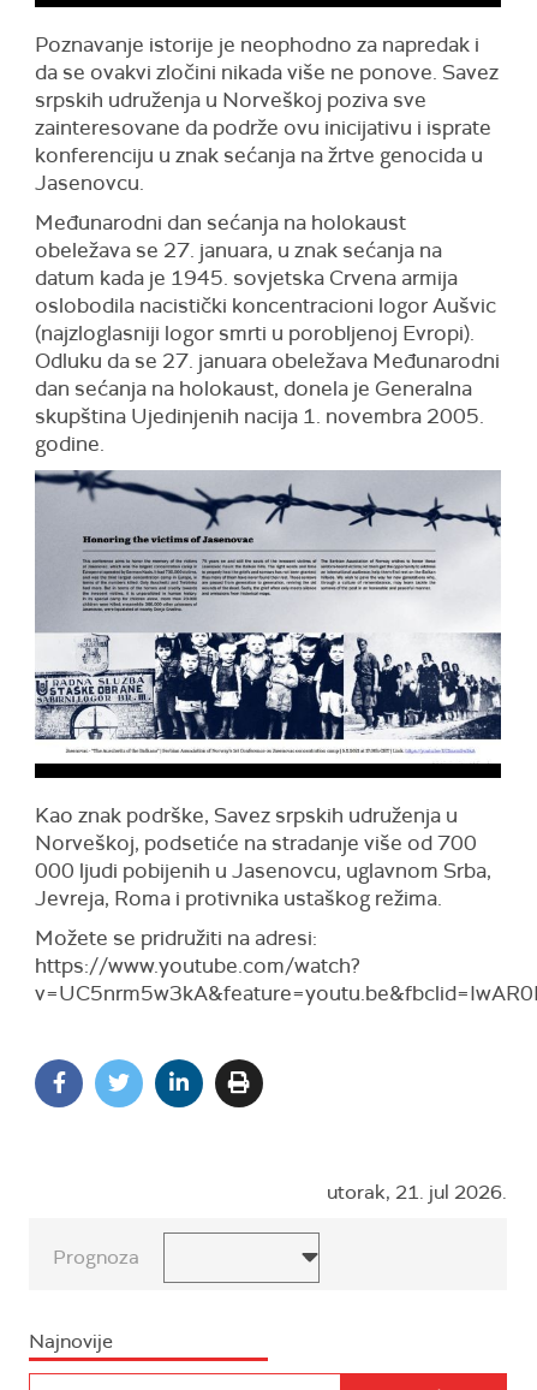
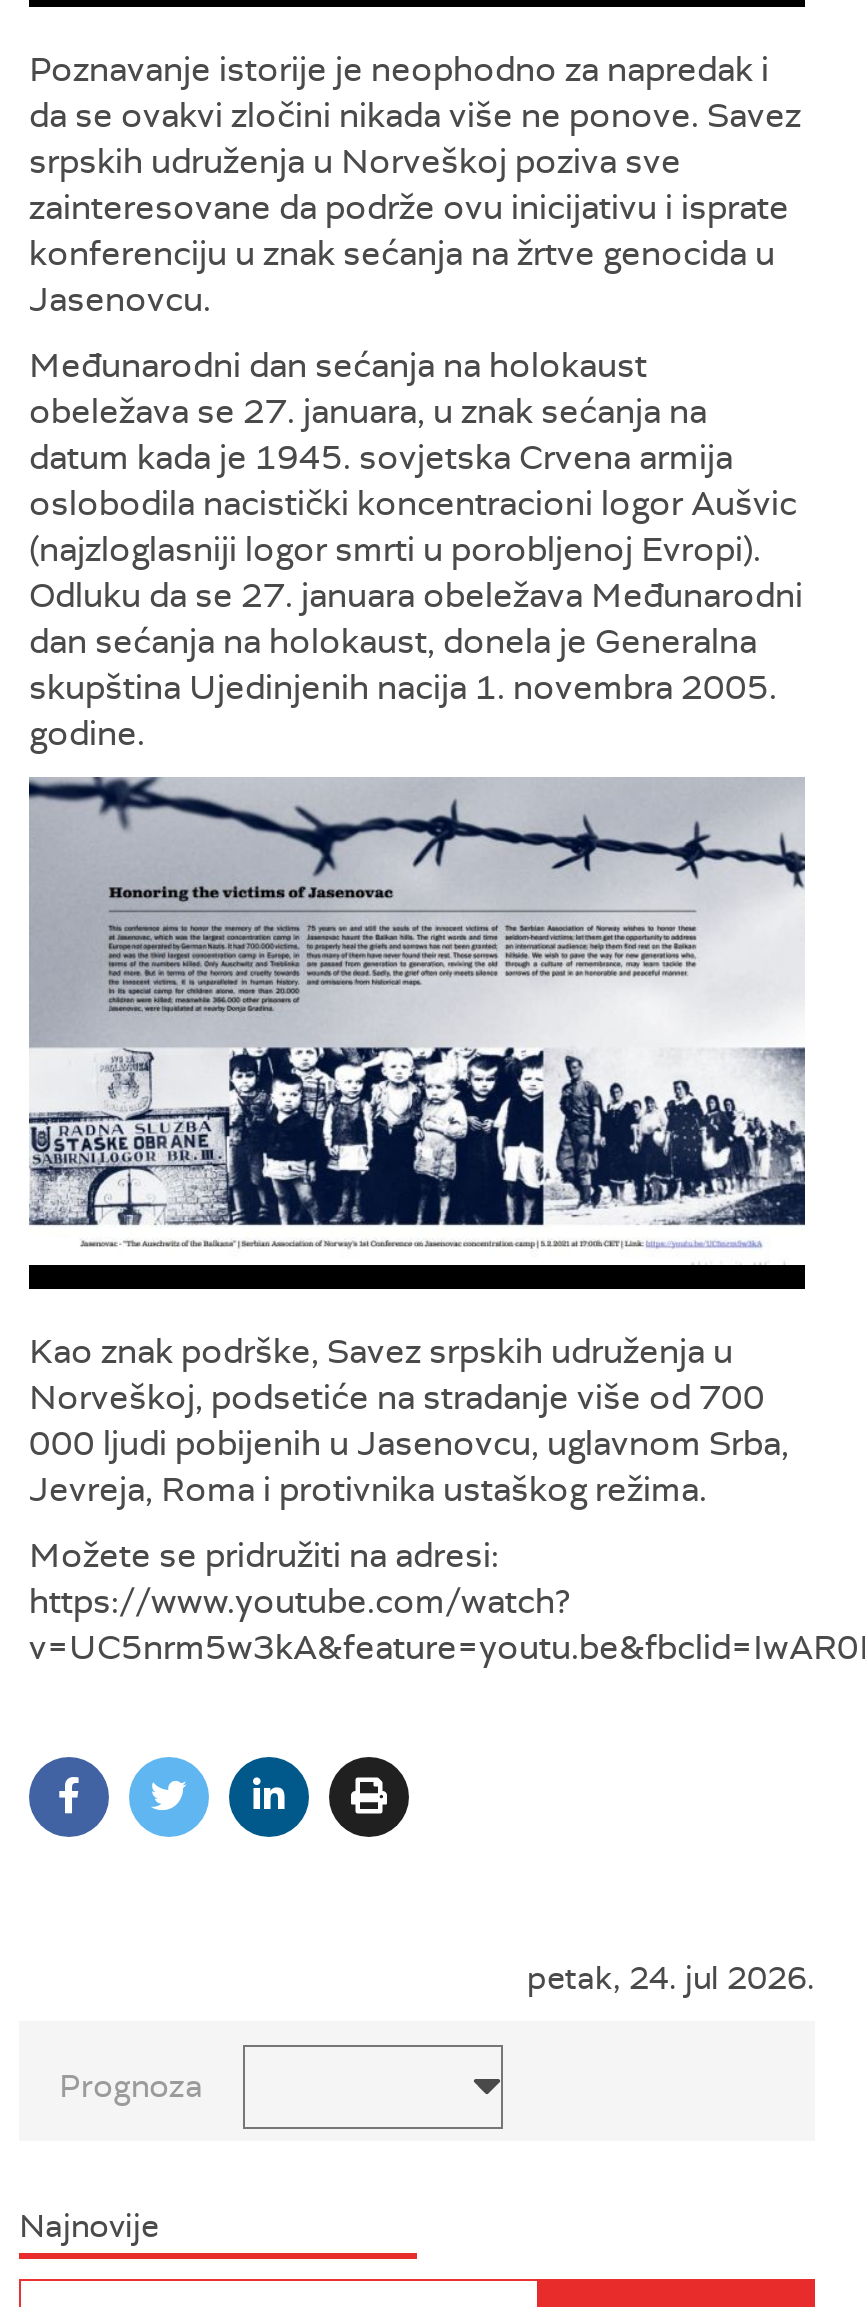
- utorak, 21. jul 2026.
+ petak, 24. jul 2026.
